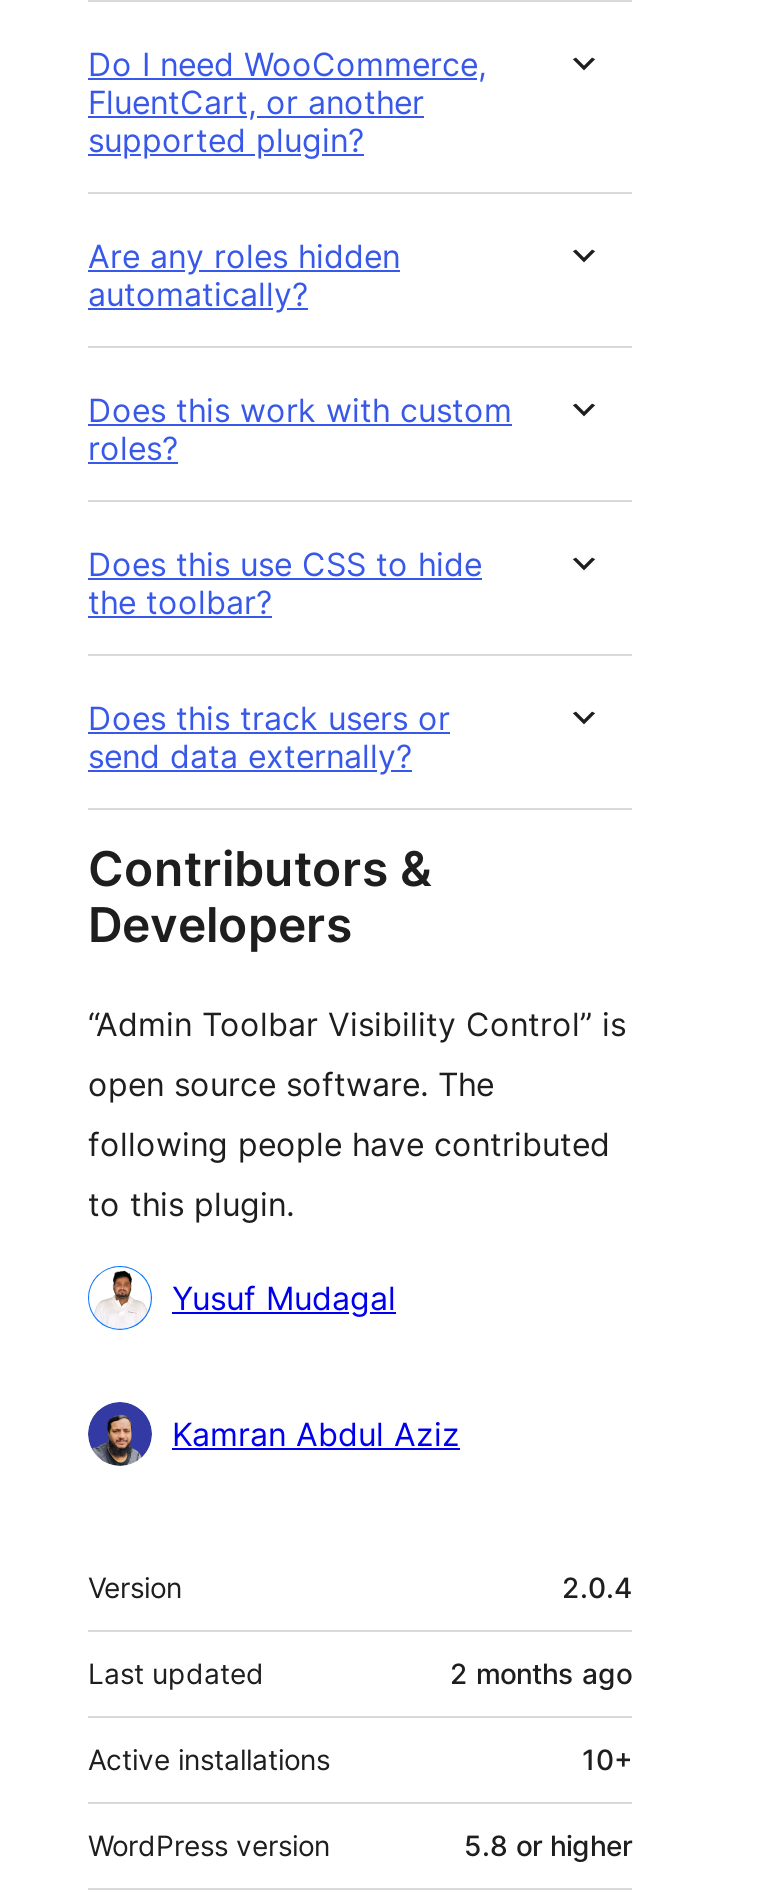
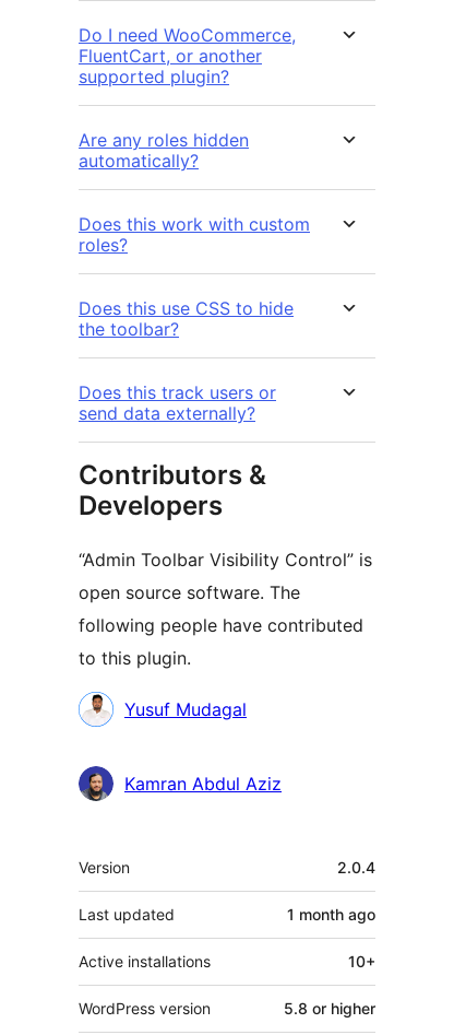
- 2 months ago
+ 1 month ago
